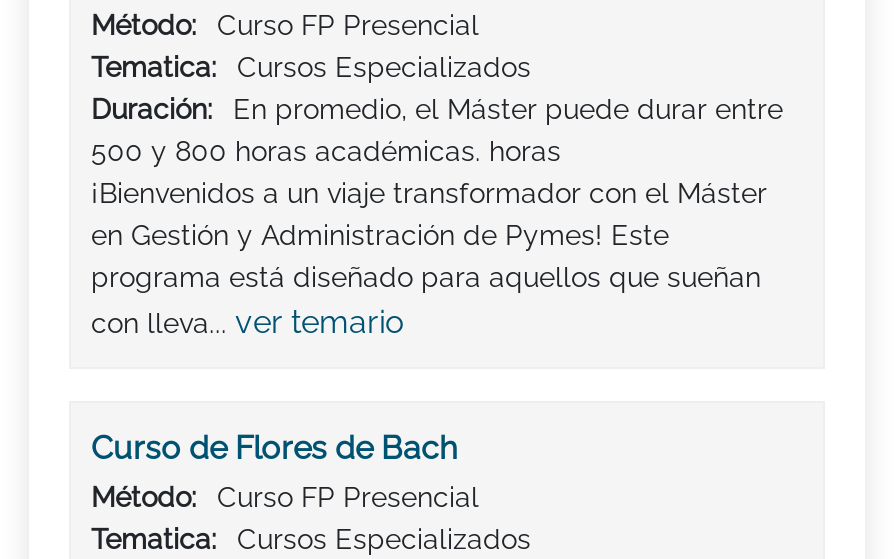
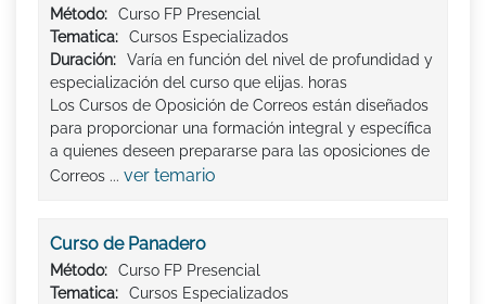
- En promedio, el Máster puede durar entre
- 500 y 800 horas académicas. horas
- ¡Bienvenidos a un viaje transformador con el Máster
- en Gestión y Administración de Pymes! Este
- programa está diseñado para aquellos que sueñan
- con lleva... ver temario
+ Varía en función del nivel de profundidad y
+ especialización del curso que elijas. horas
+ Los Cursos de Oposición de Correos están diseñados
+ para proporcionar una formación integral y específica
+ a quienes deseen prepararse para las oposiciones de
+ Correos ... ver temario

- Curso de Flores de Bach
+ Curso de Panadero
